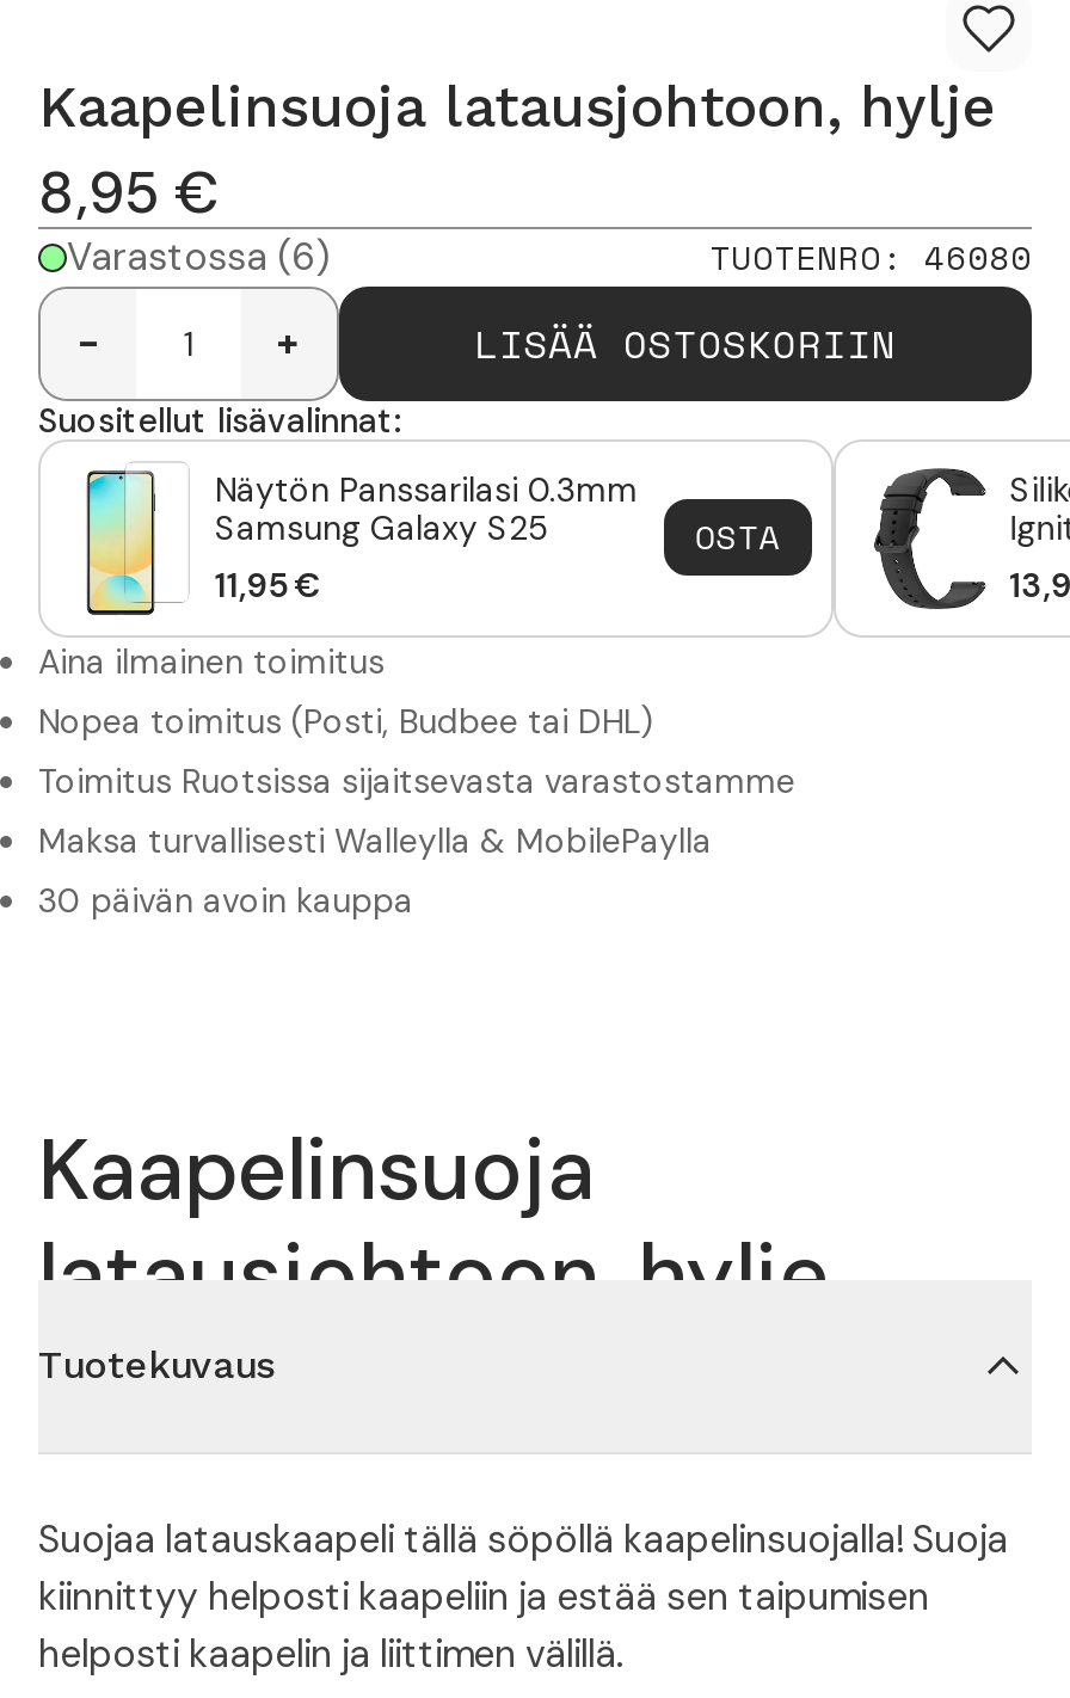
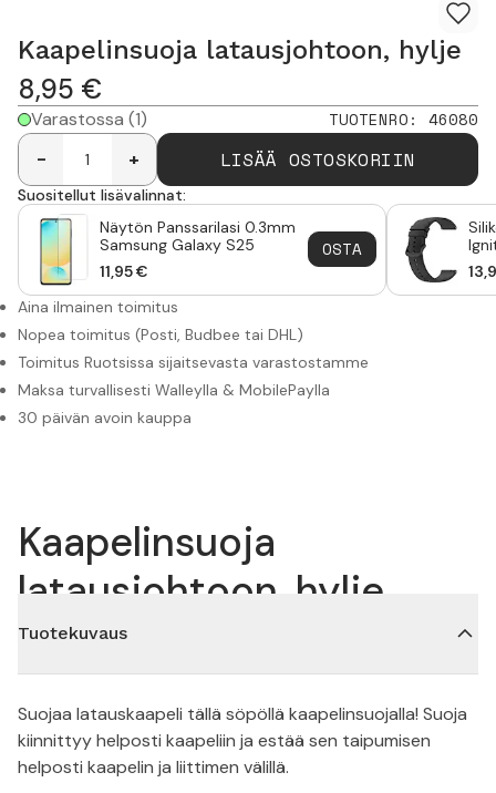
- Varastossa (6)
+ Varastossa (1)
